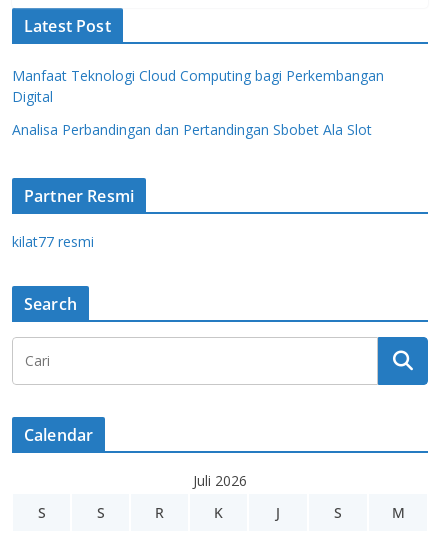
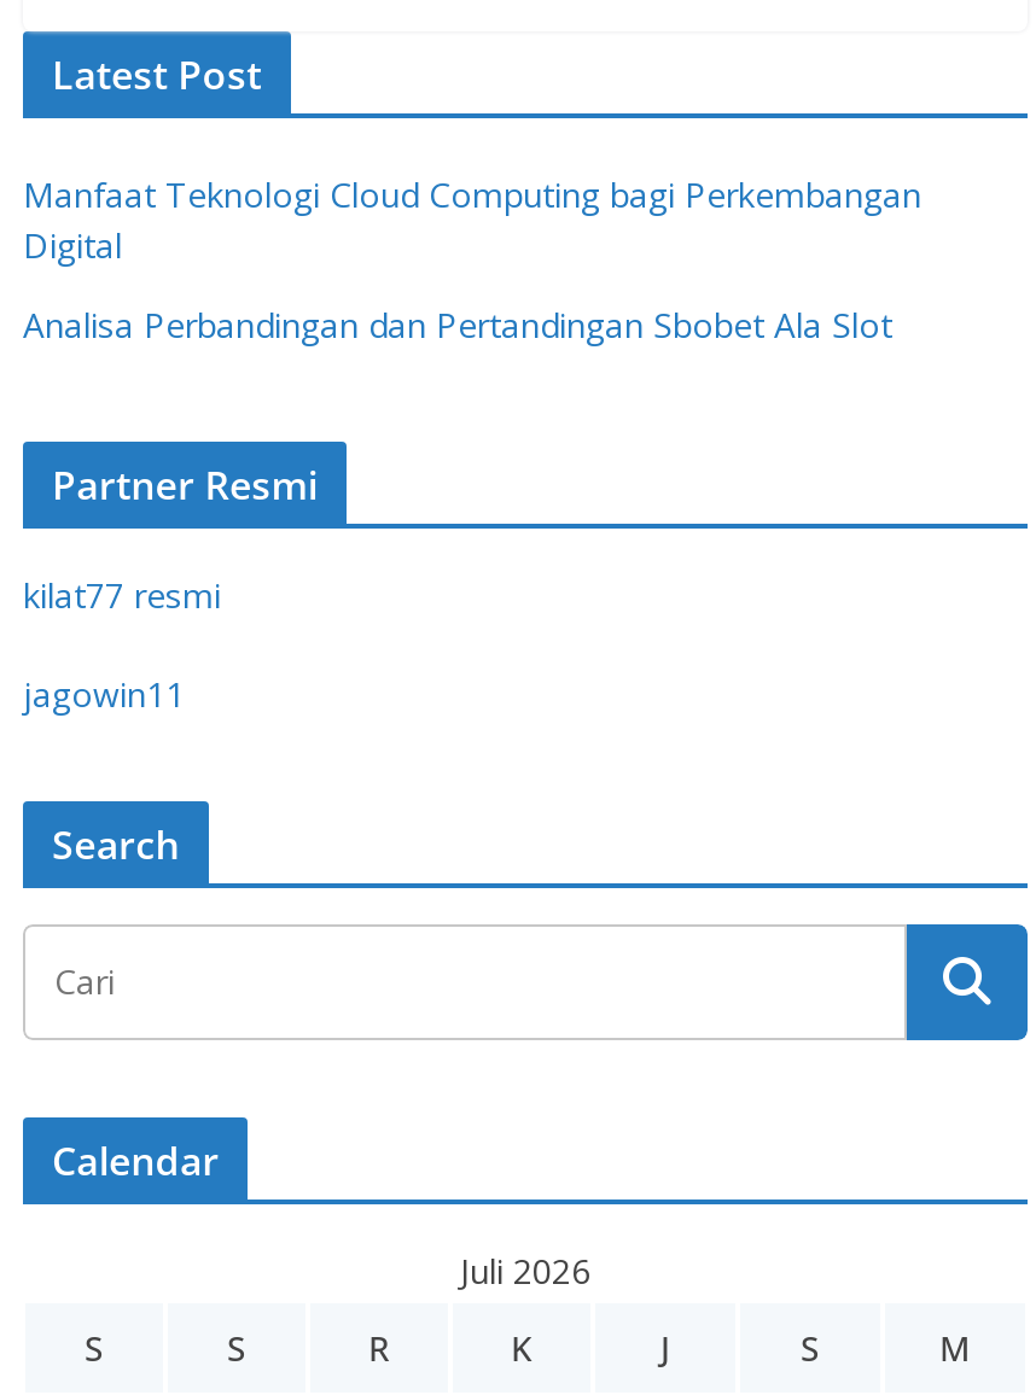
+ jagowin11
